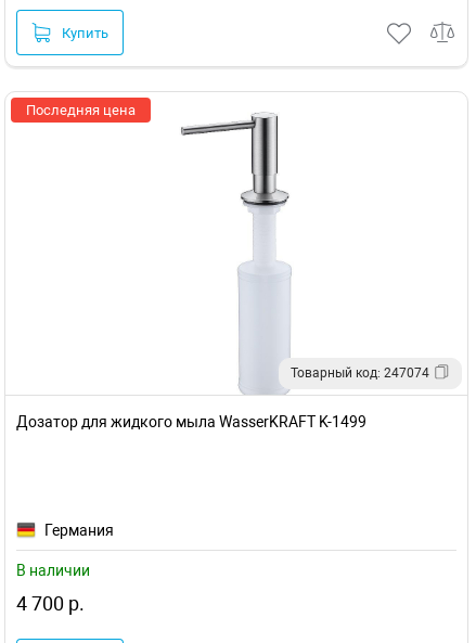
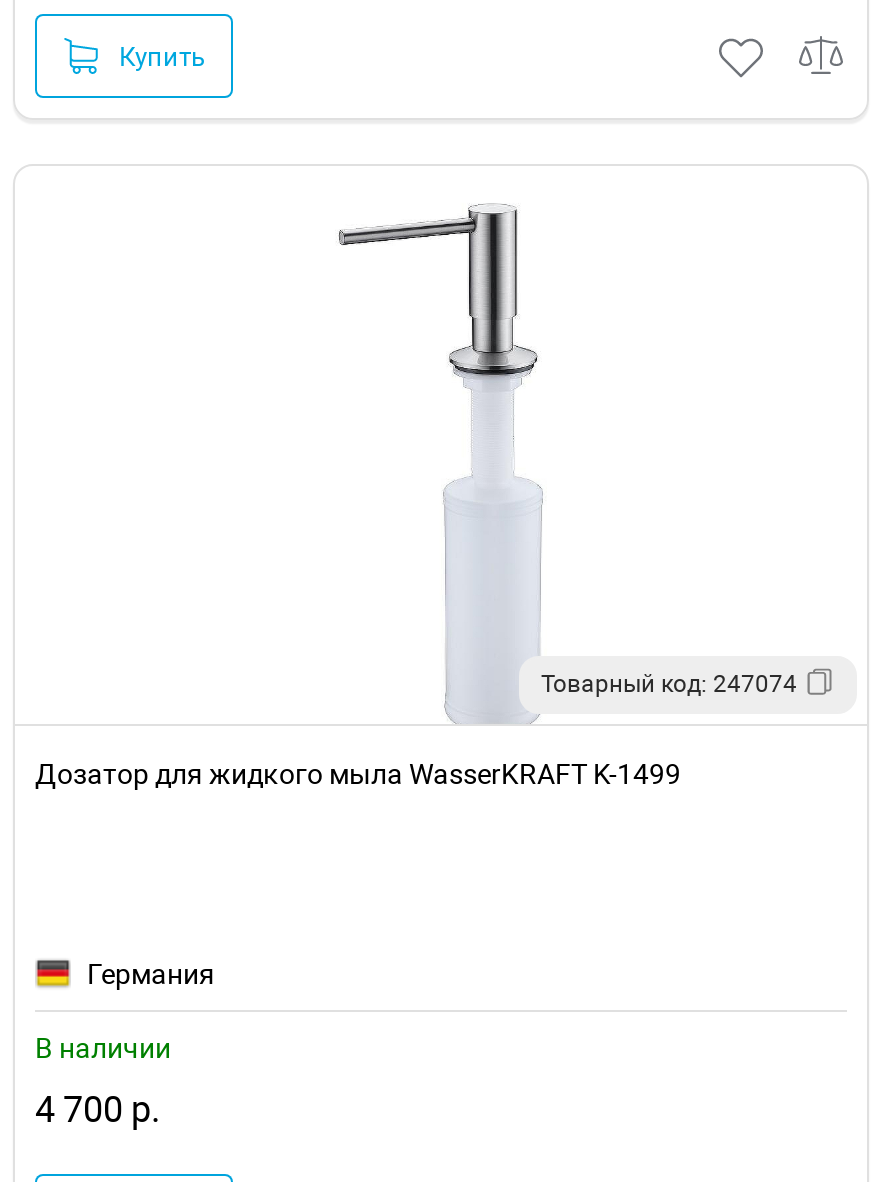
- Последняя цена
